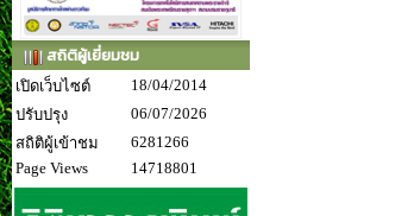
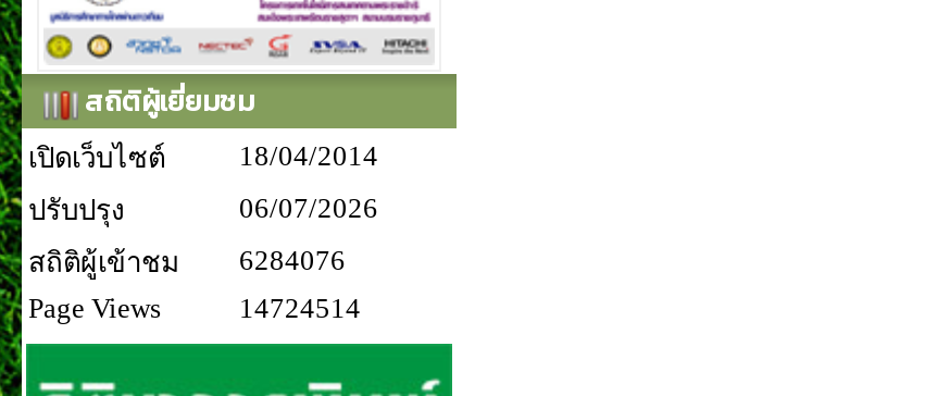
- สถิติผู้เข้าชม 6281266
+ สถิติผู้เข้าชม 6284076

- 14718801
+ 14724514
